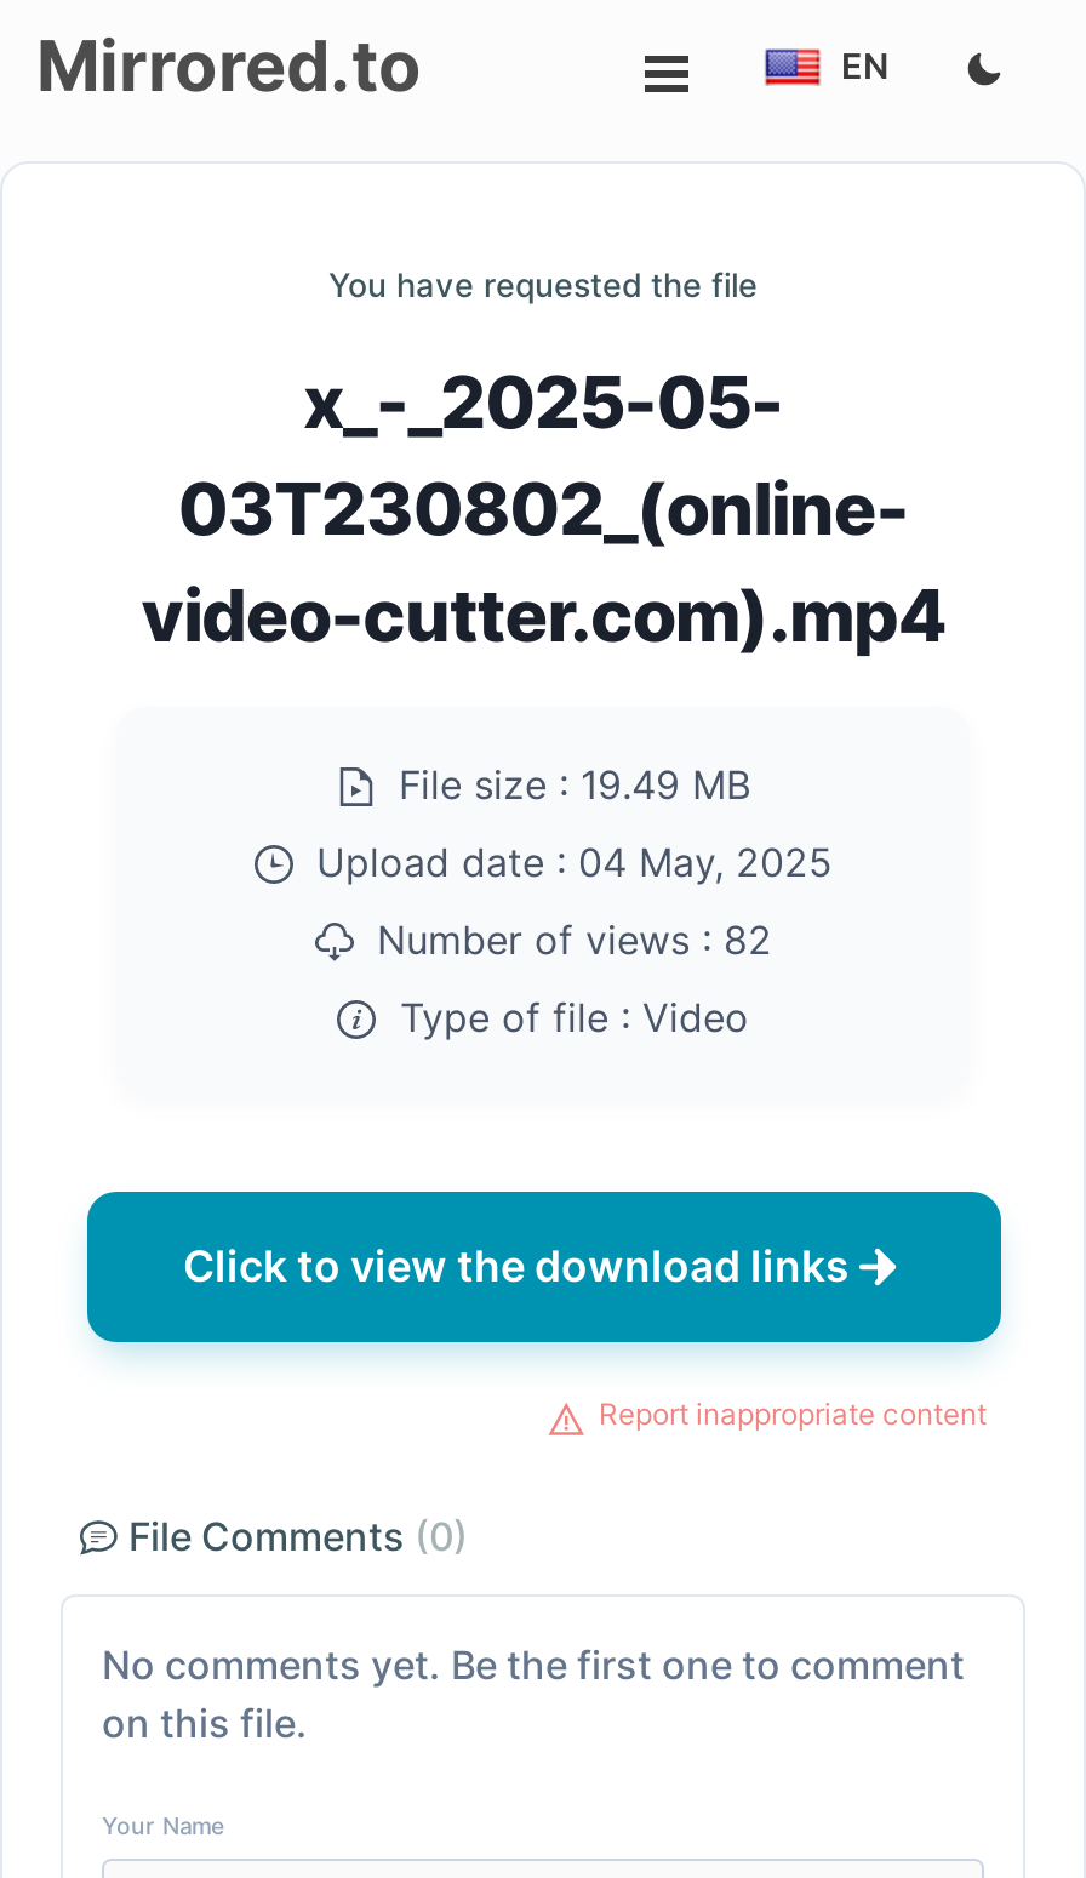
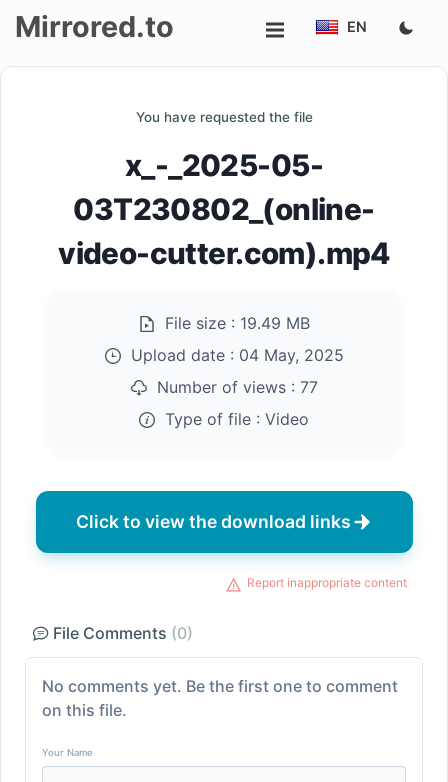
- Number of views : 82
+ Number of views : 77
